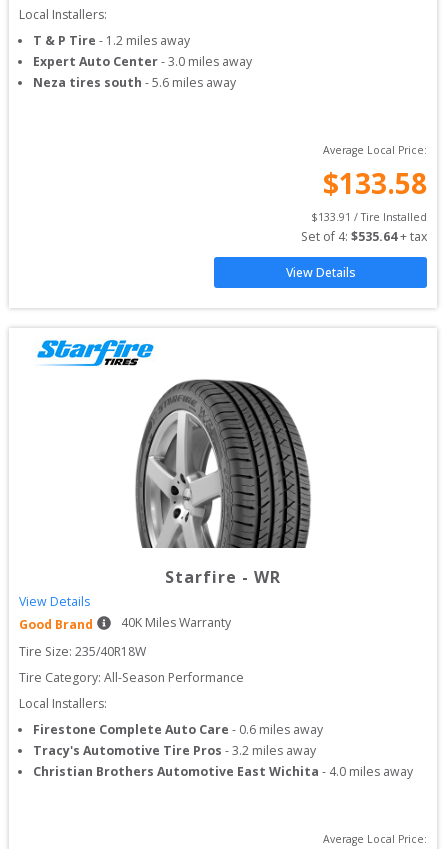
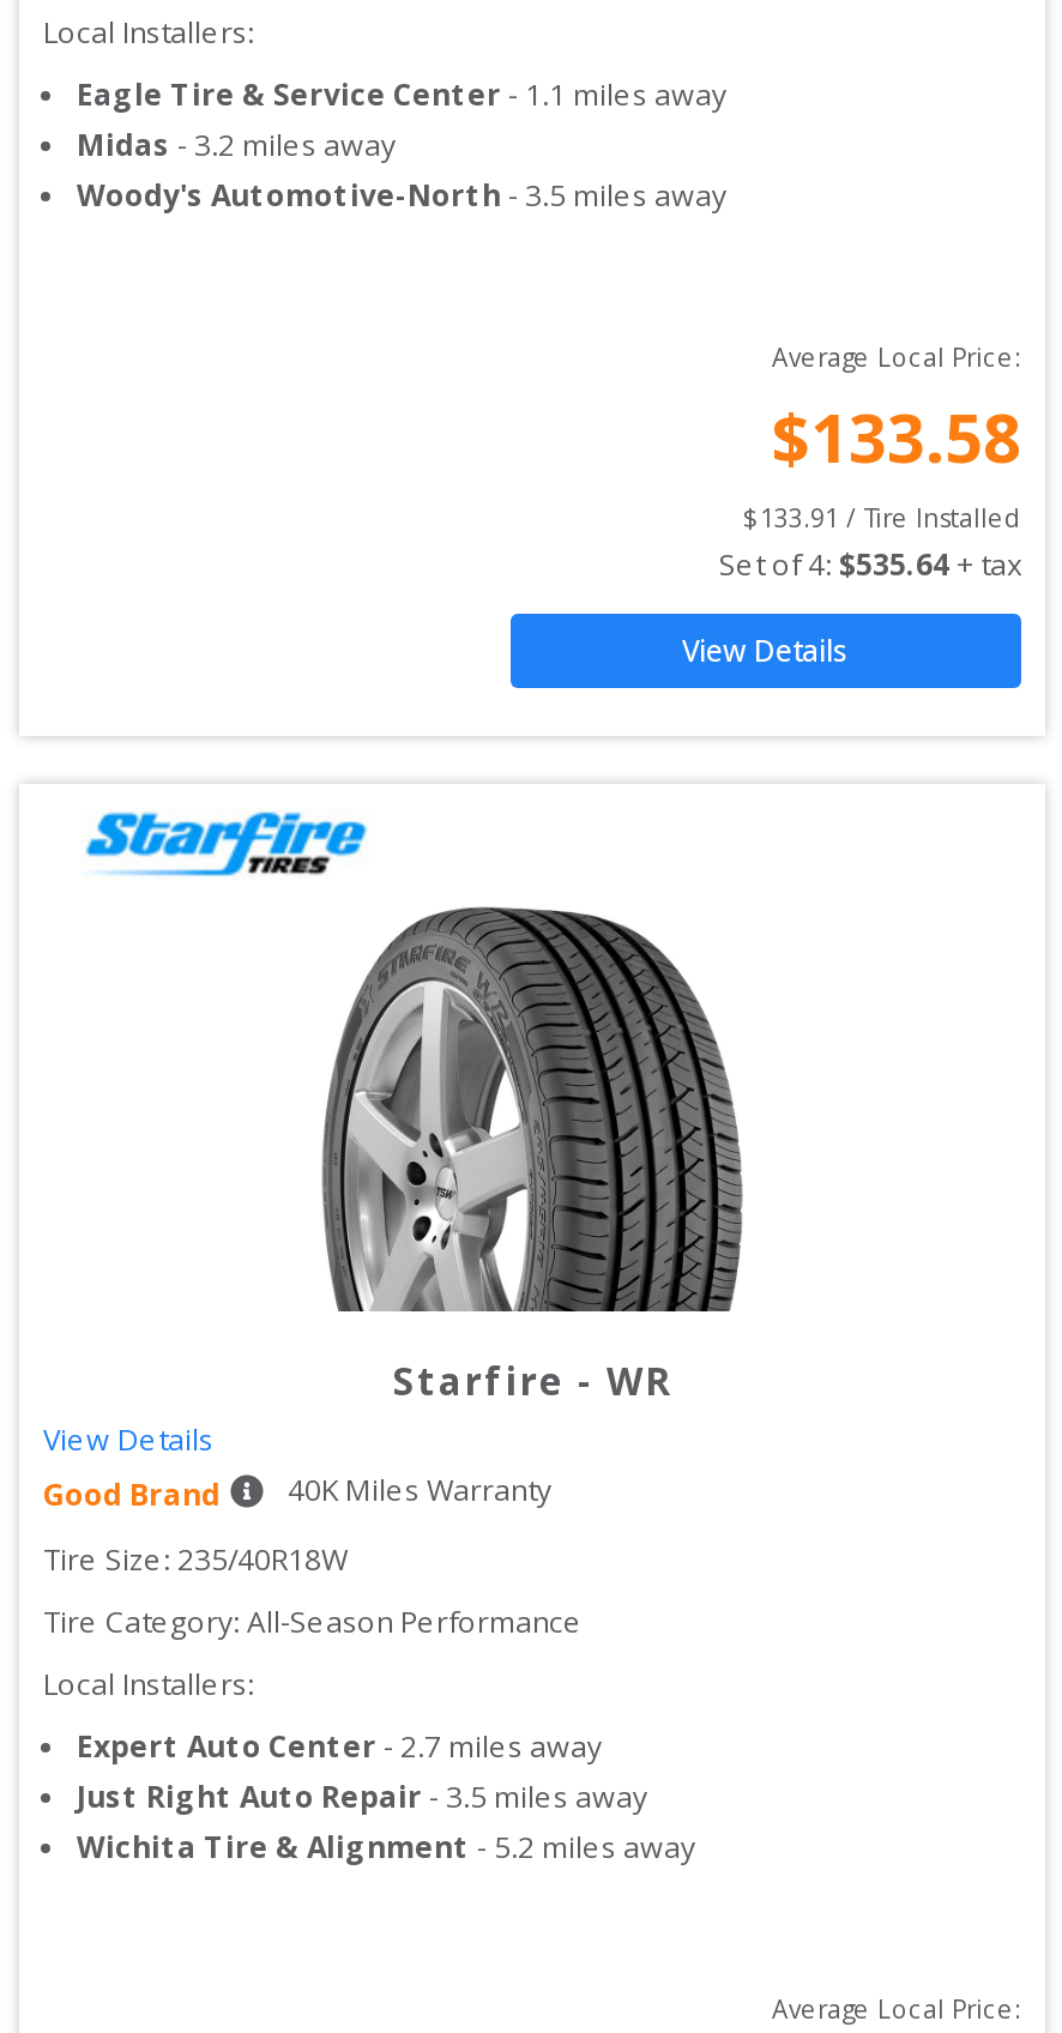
- T & P Tire - 1.2 miles away
- Expert Auto Center - 3.0 miles away
- Neza tires south - 5.6 miles away
+ Eagle Tire & Service Center - 1.1 miles away
+ Midas - 3.2 miles away
+ Woody's Automotive-North - 3.5 miles away

- Firestone Complete Auto Care - 0.6 miles away
- Tracy's Automotive Tire Pros - 3.2 miles away
- Christian Brothers Automotive East Wichita - 4.0 miles away
+ Expert Auto Center - 2.7 miles away
+ Just Right Auto Repair - 3.5 miles away
+ Wichita Tire & Alignment - 5.2 miles away
